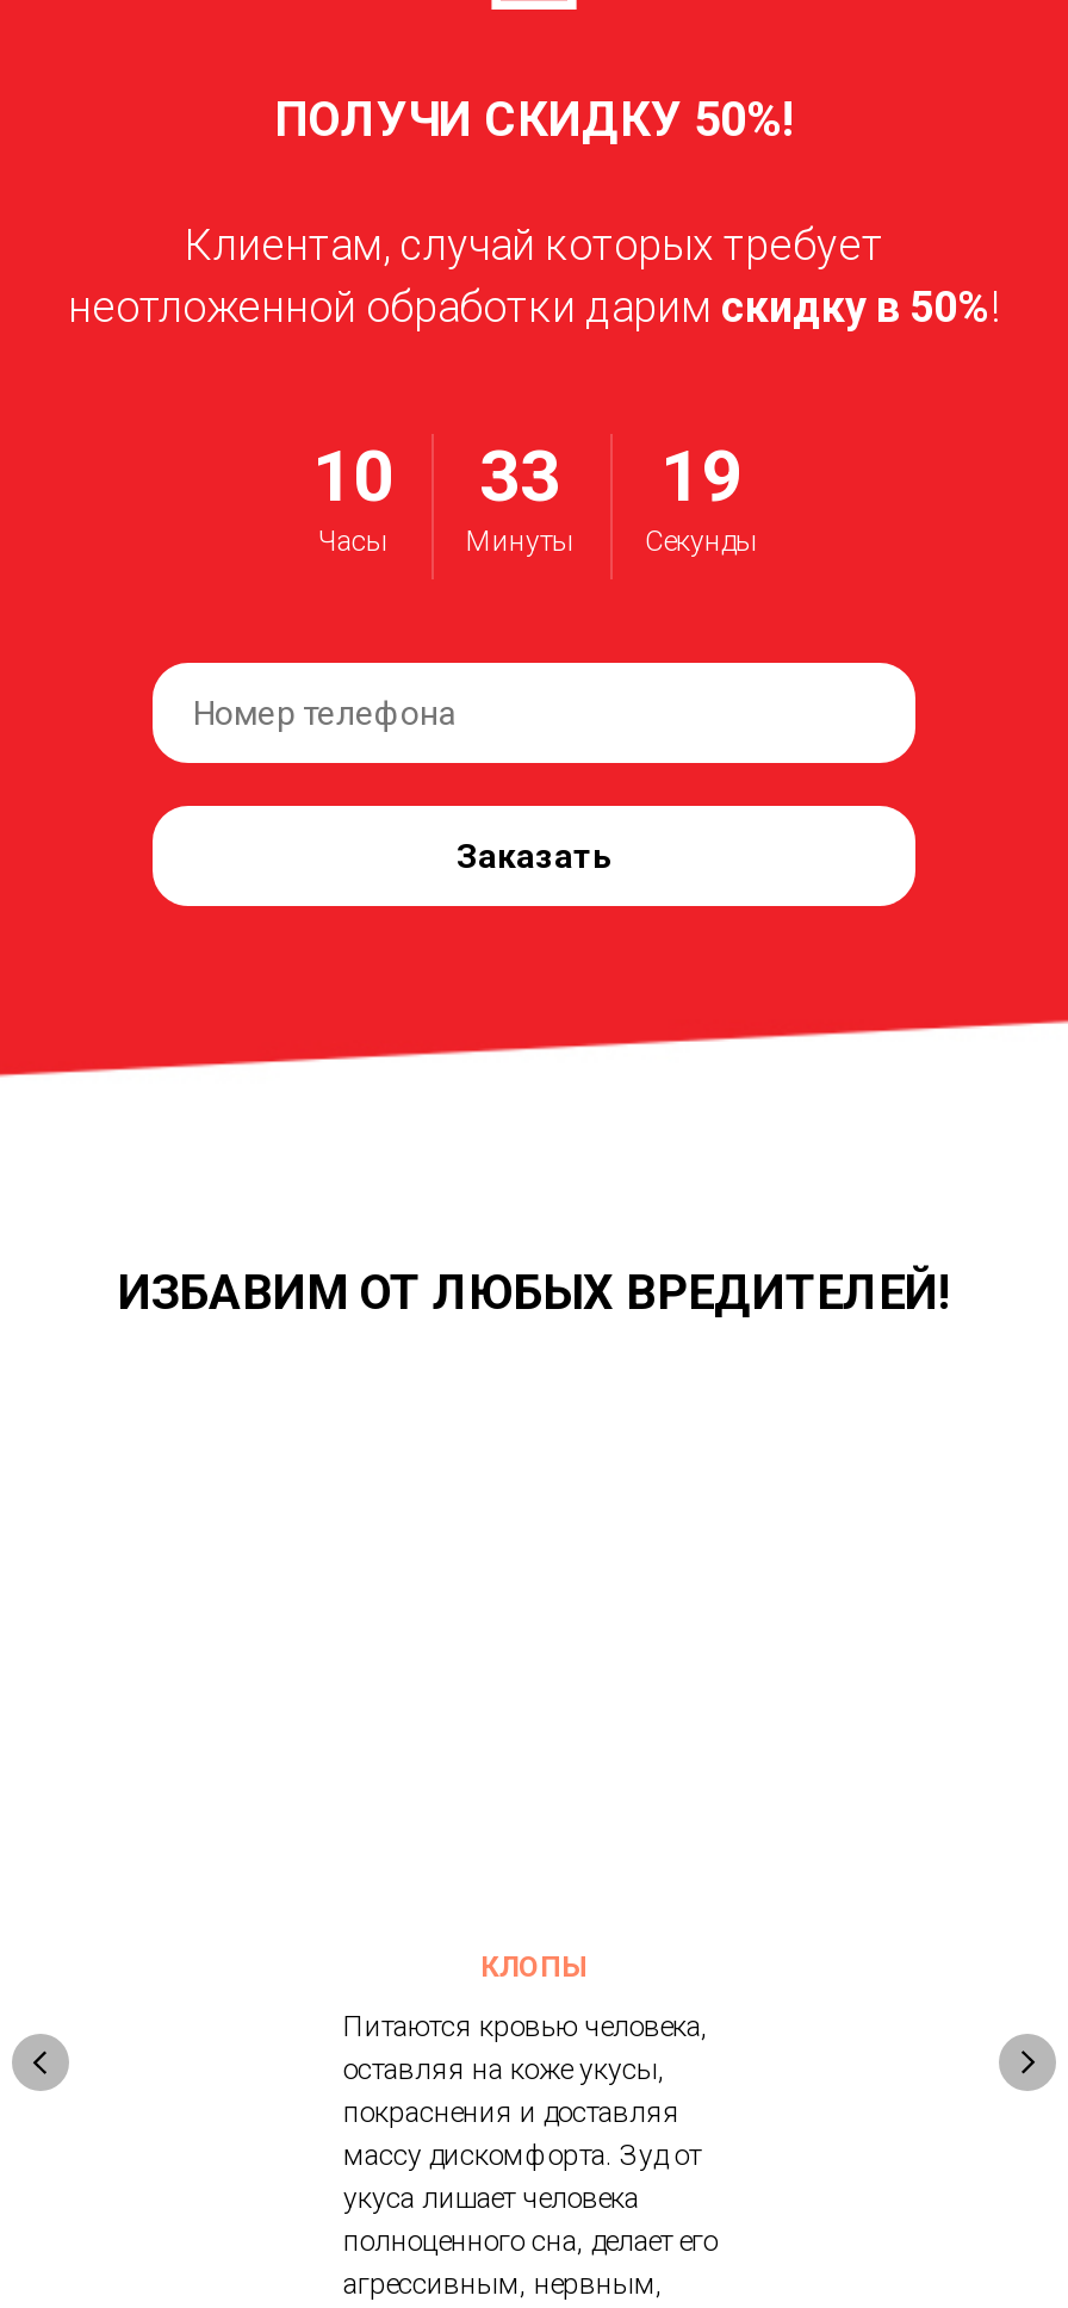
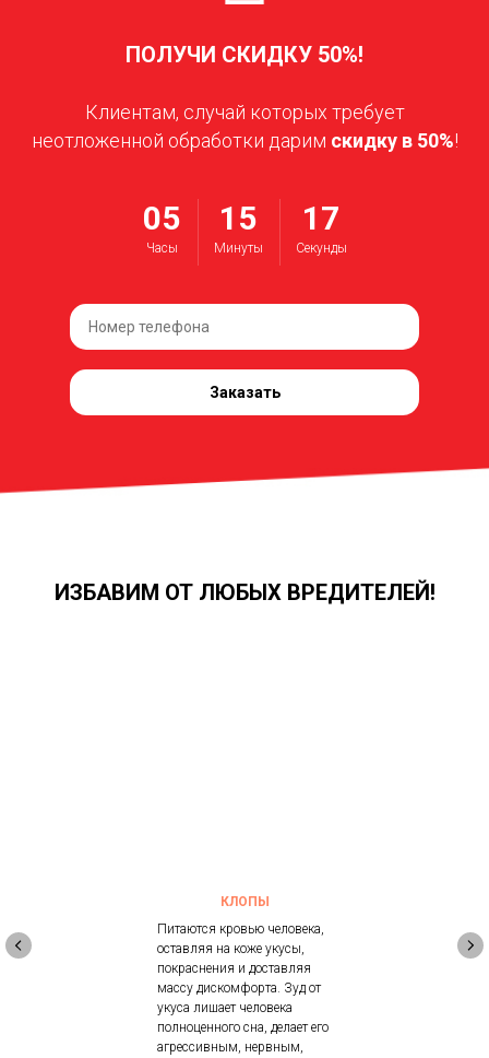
- 10
+ 05

- 33
+ 15
